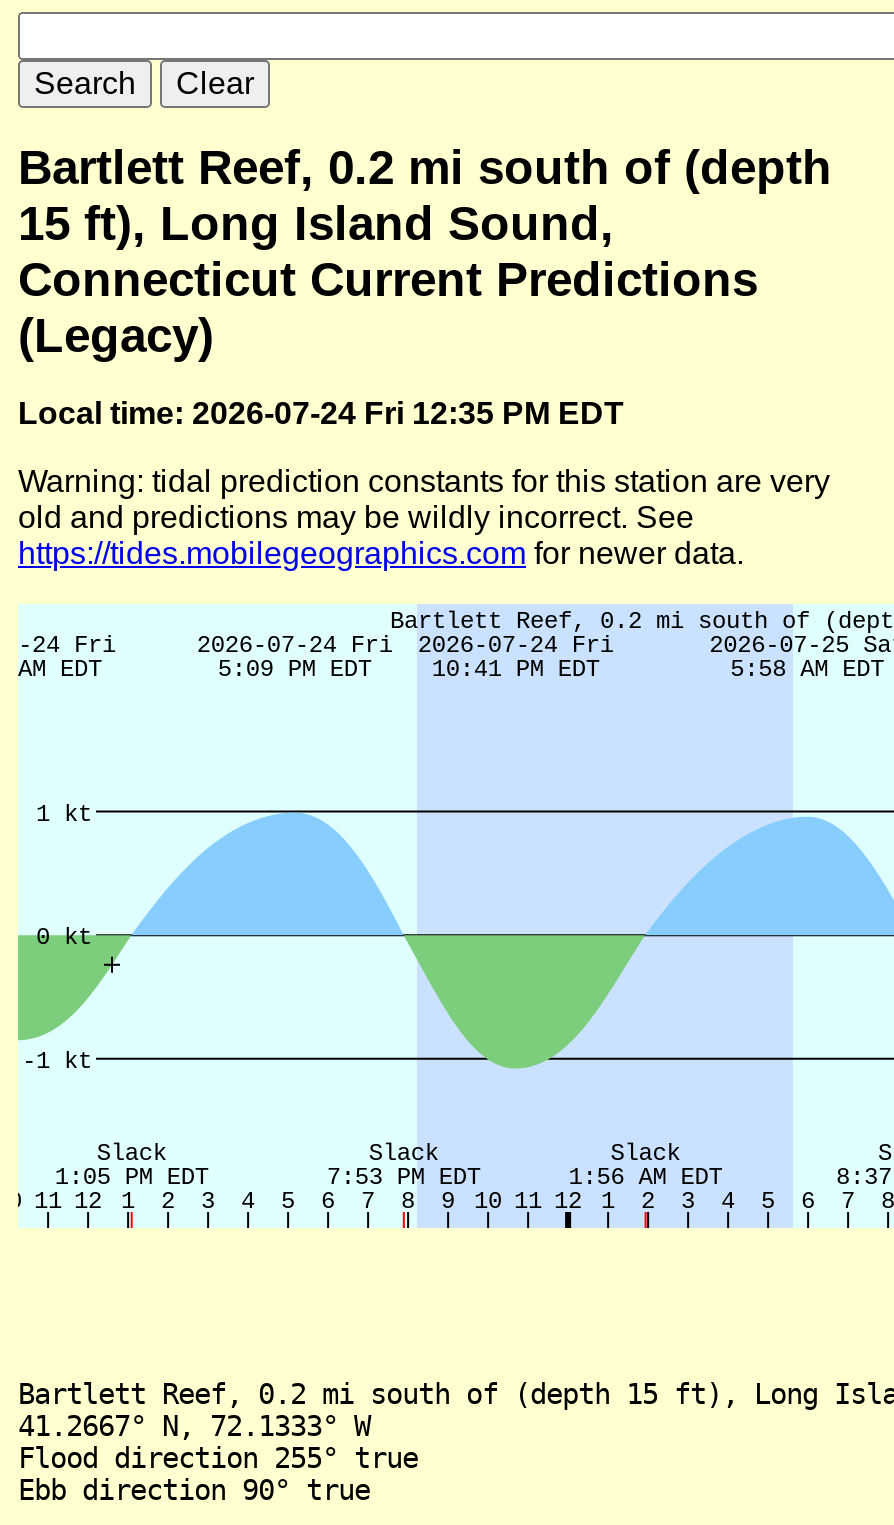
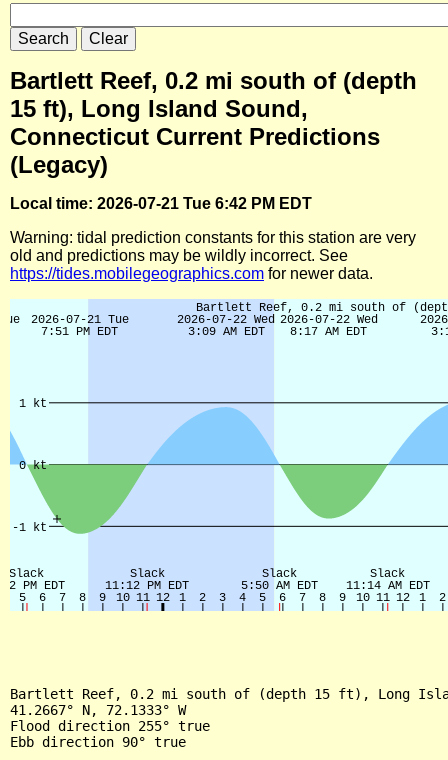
- Local time: 2026-07-24 Fri 12:35 PM EDT
+ Local time: 2026-07-21 Tue 6:42 PM EDT

- [image]
+ [image]
